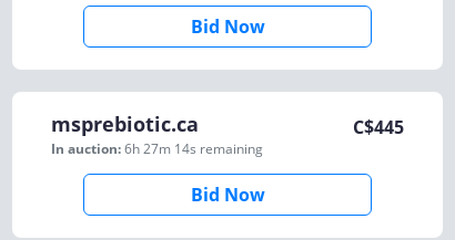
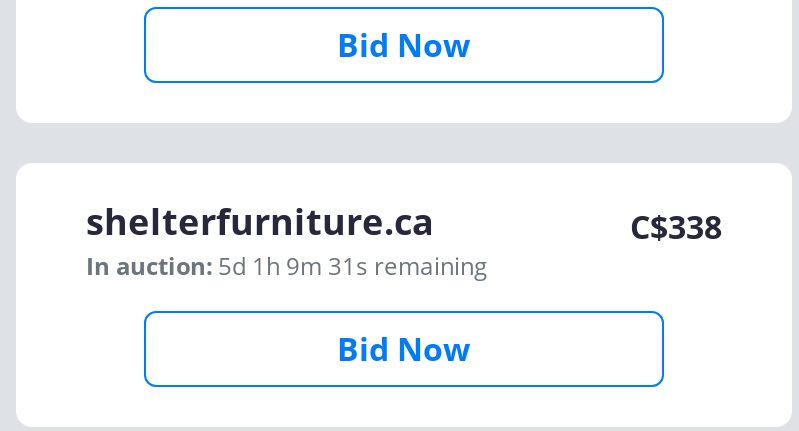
- msprebiotic.ca
- In auction: 6h 27m 14s remaining
+ shelterfurniture.ca
+ In auction: 5d 1h 9m 31s remaining

- C$445
+ C$338
